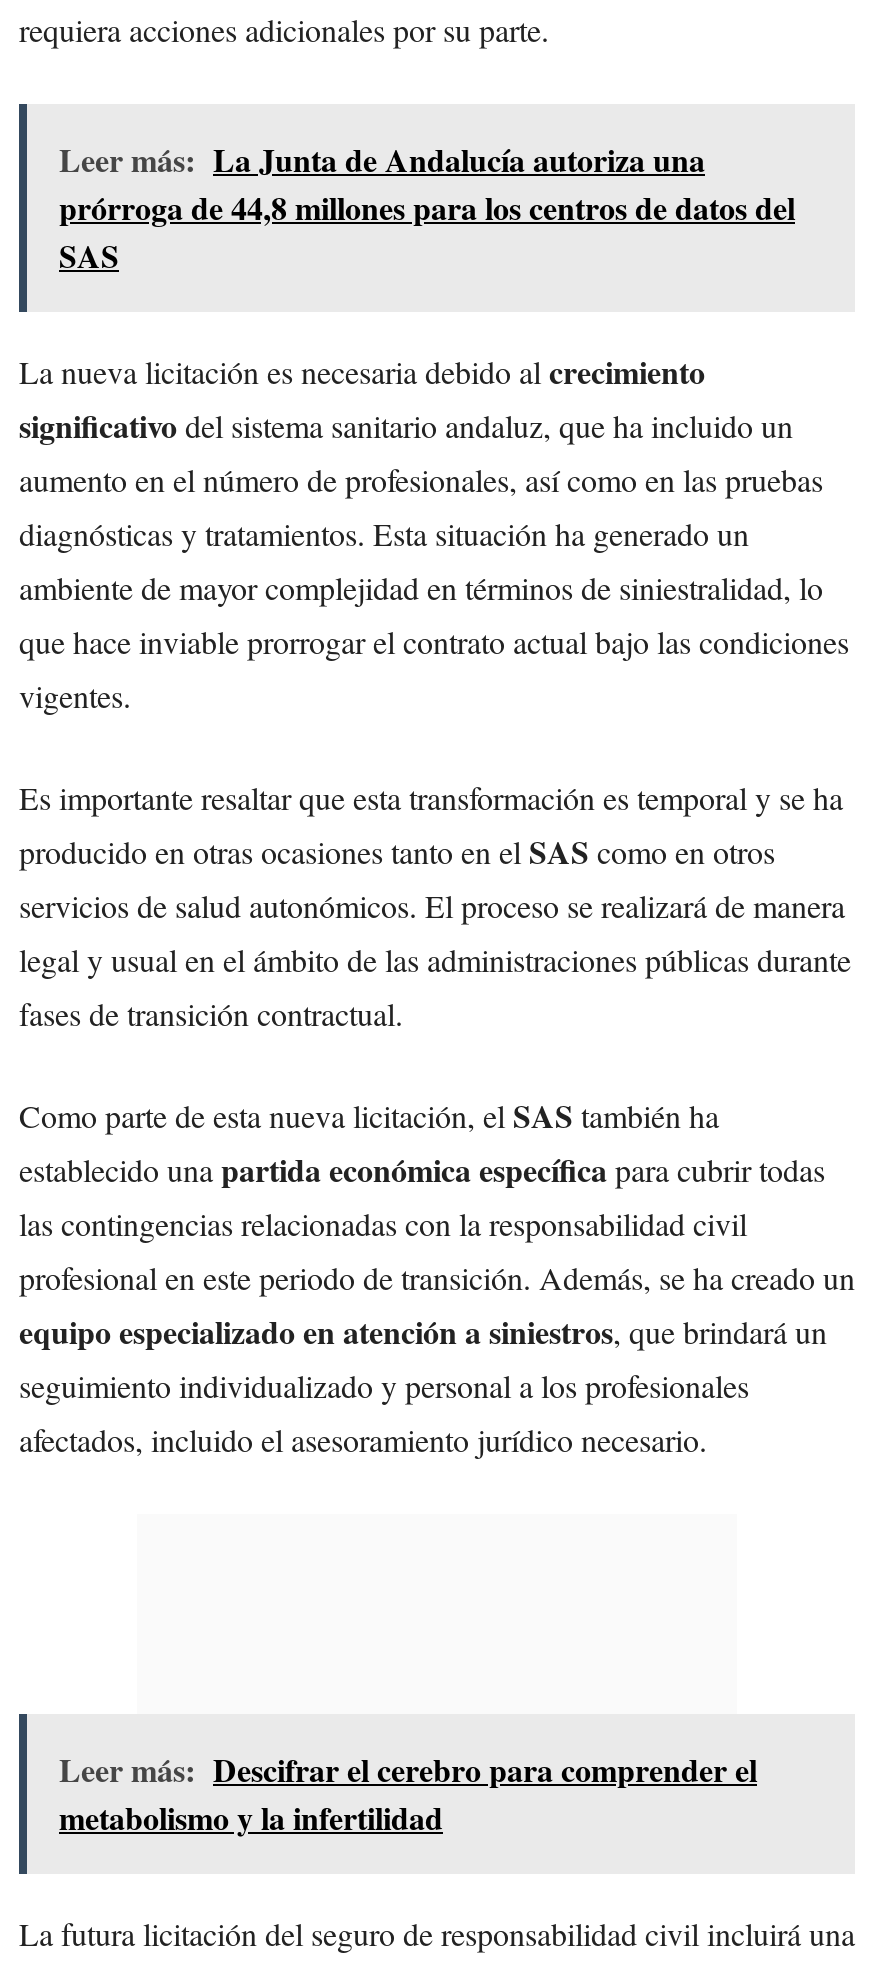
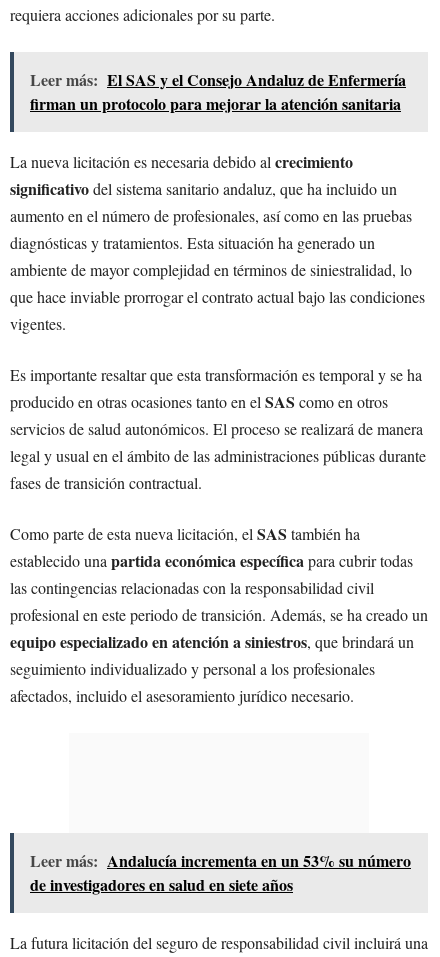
- Leer más: La Junta de Andalucía autoriza una
- prórroga de 44,8 millones para los centros de datos del
- SAS
+ Leer más: El SAS y el Consejo Andaluz de Enfermería
+ firman un protocolo para mejorar la atención sanitaria

- Leer más: Descifrar el cerebro para comprender el
- metabolismo y la infertilidad
+ Leer más: Andalucía incrementa en un 53% su número
+ de investigadores en salud en siete años
